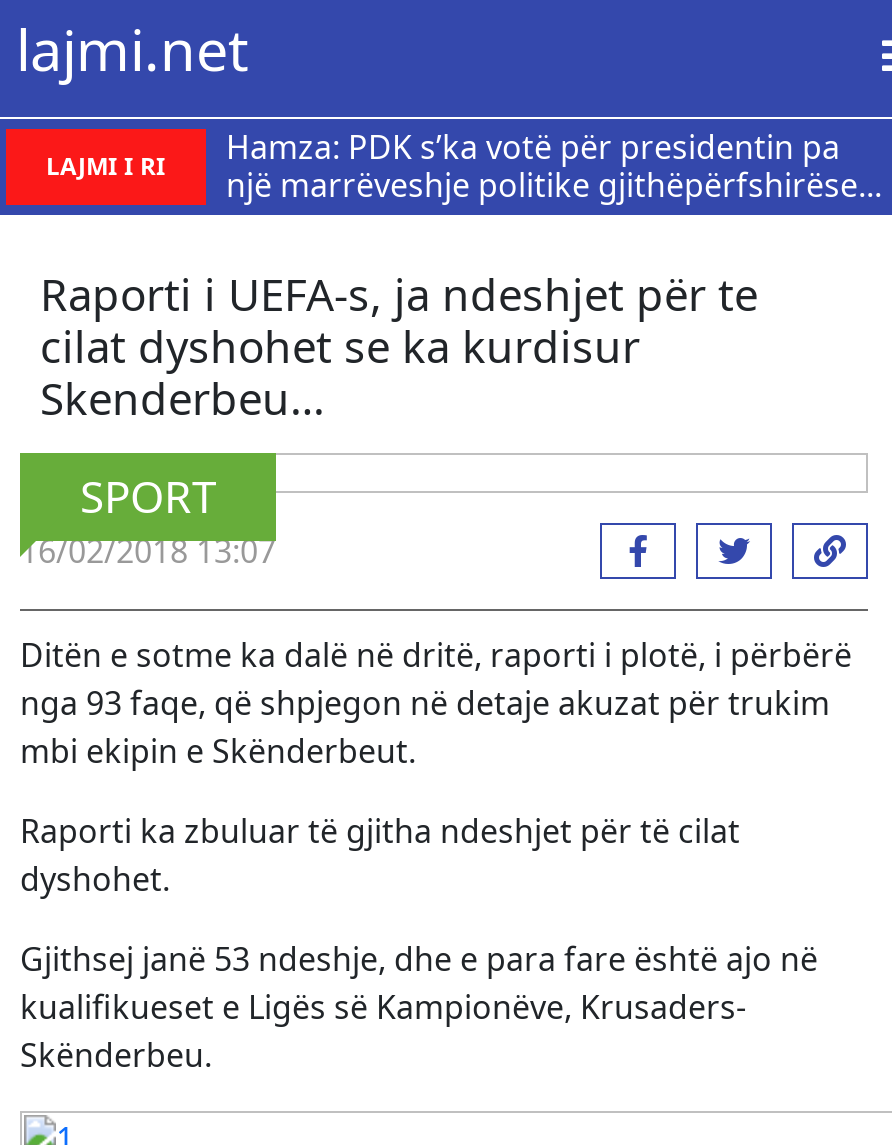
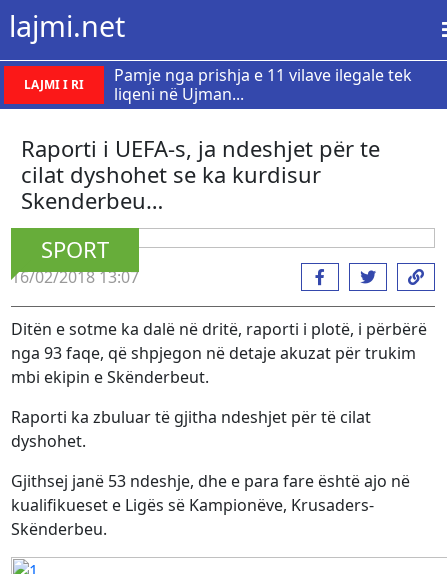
- Hamza: PDK s’ka votë për presidentin pa
- një marrëveshje politike gjithëpërfshirëse...
+ Pamje nga prishja e 11 vilave ilegale tek
+ liqeni në Ujman...
